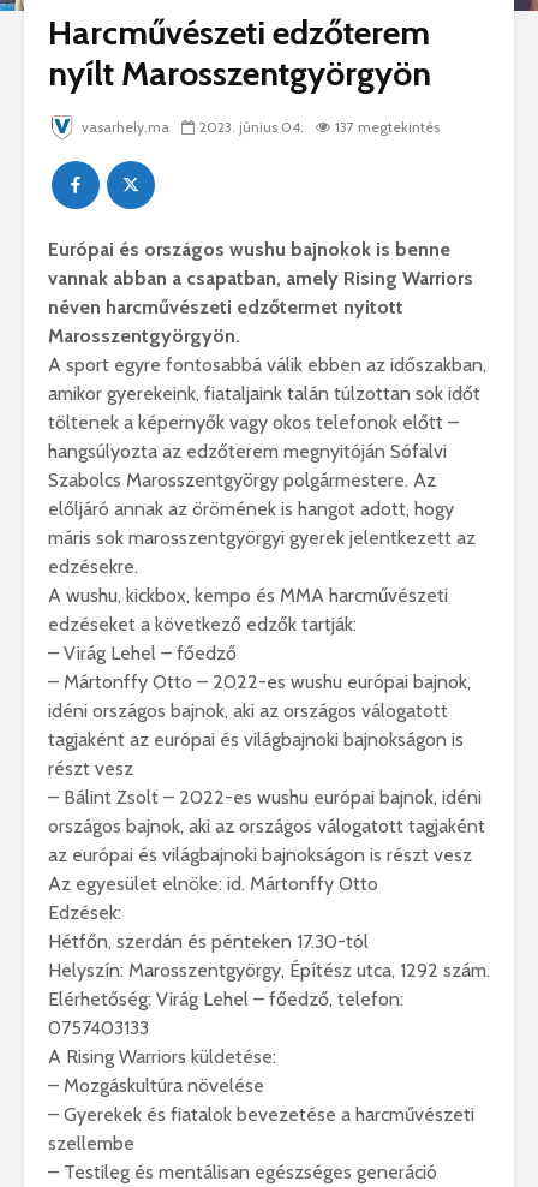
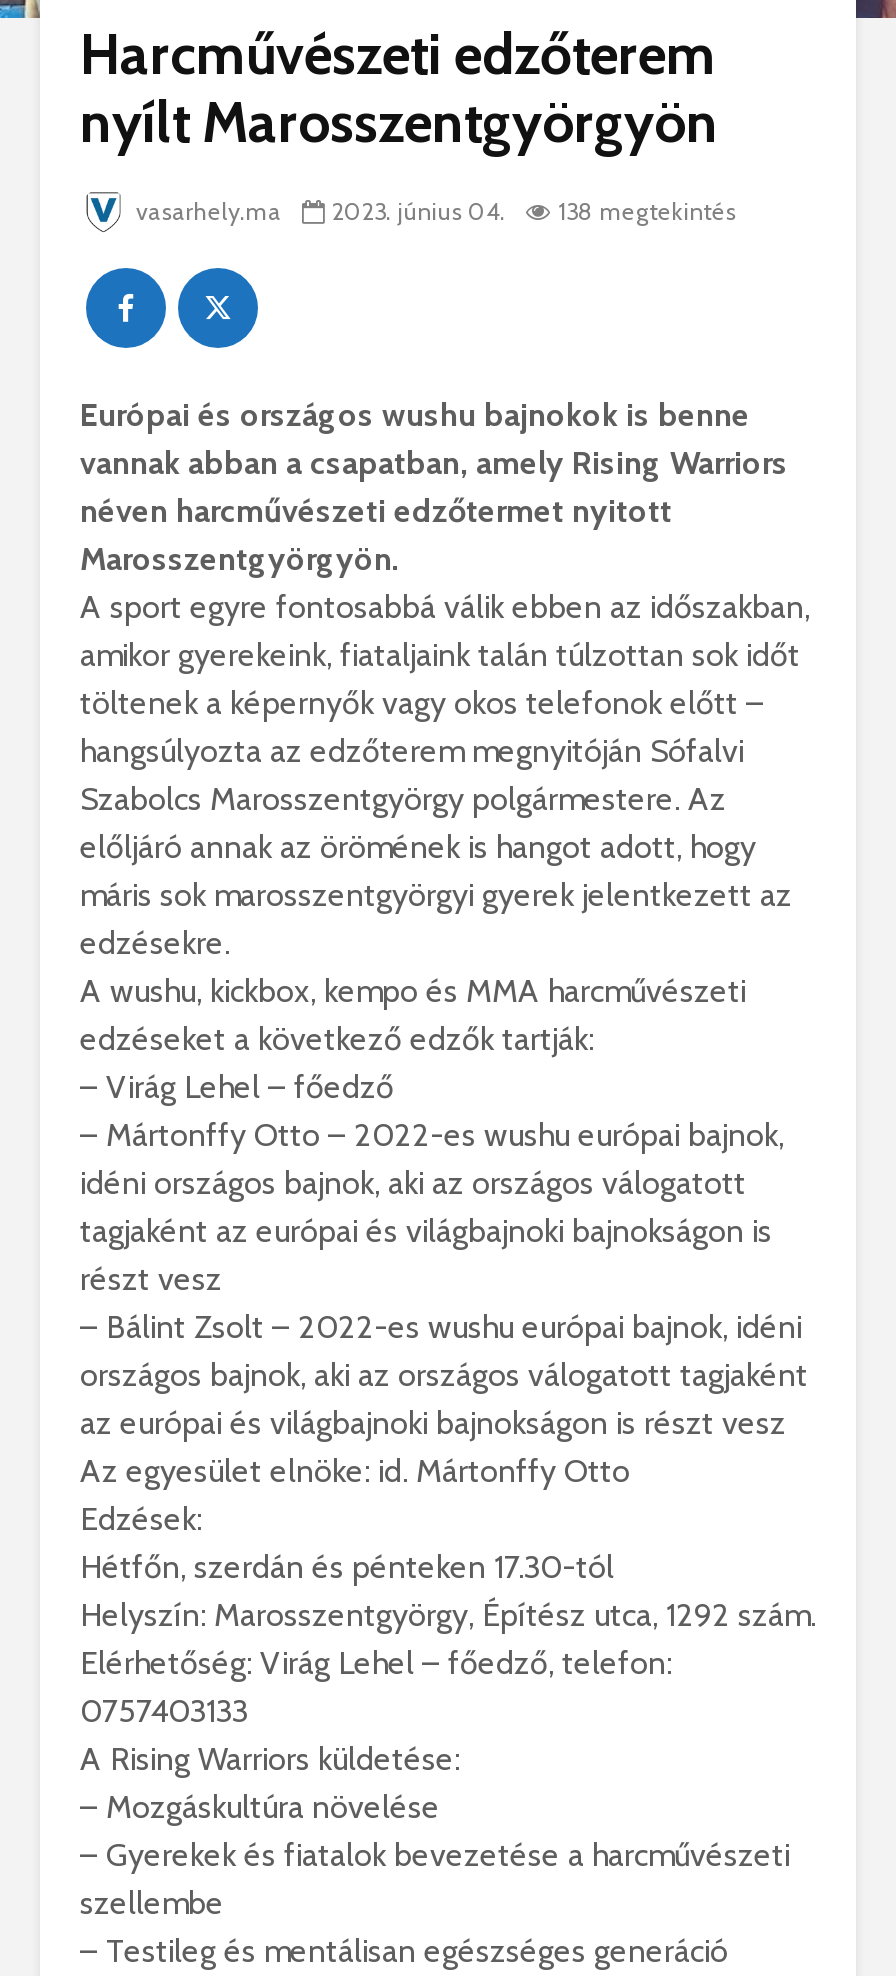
- vasarhely.ma 2023. június 04. 137 megtekintés
+ vasarhely.ma 2023. június 04. 138 megtekintés
